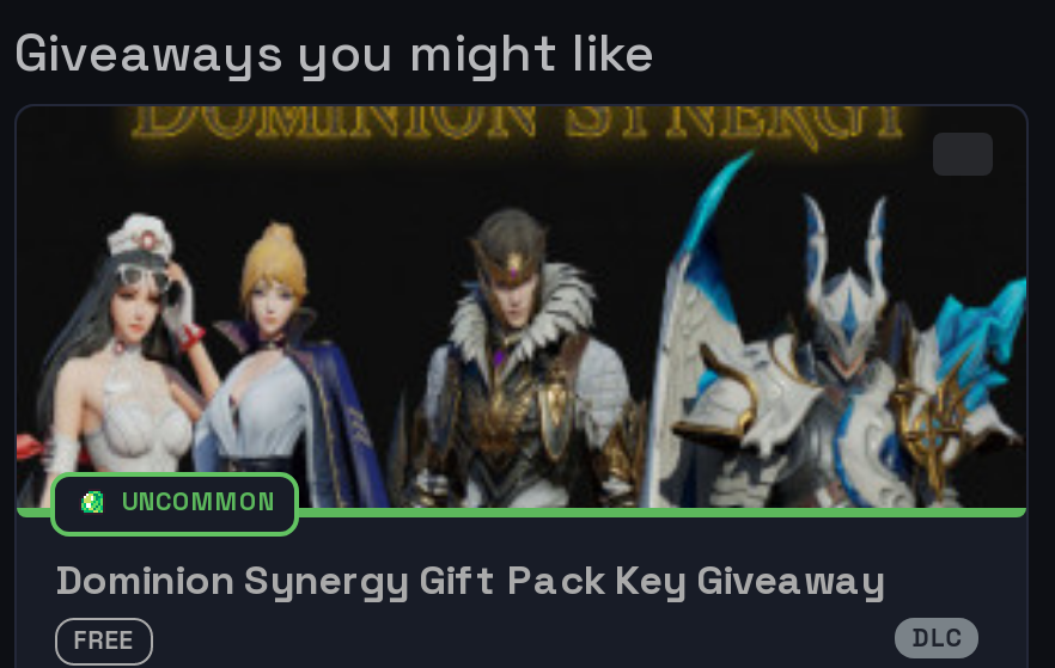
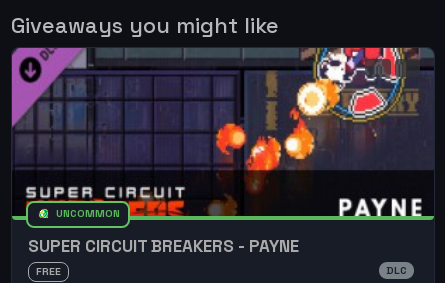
- [image]
- Dominion Synergy Gift Pack Key Giveaway
+ [image]
+ SUPER CIRCUIT BREAKERS - PAYNE
